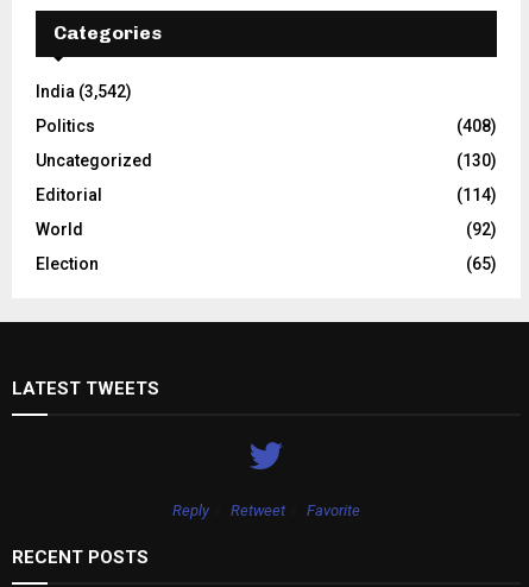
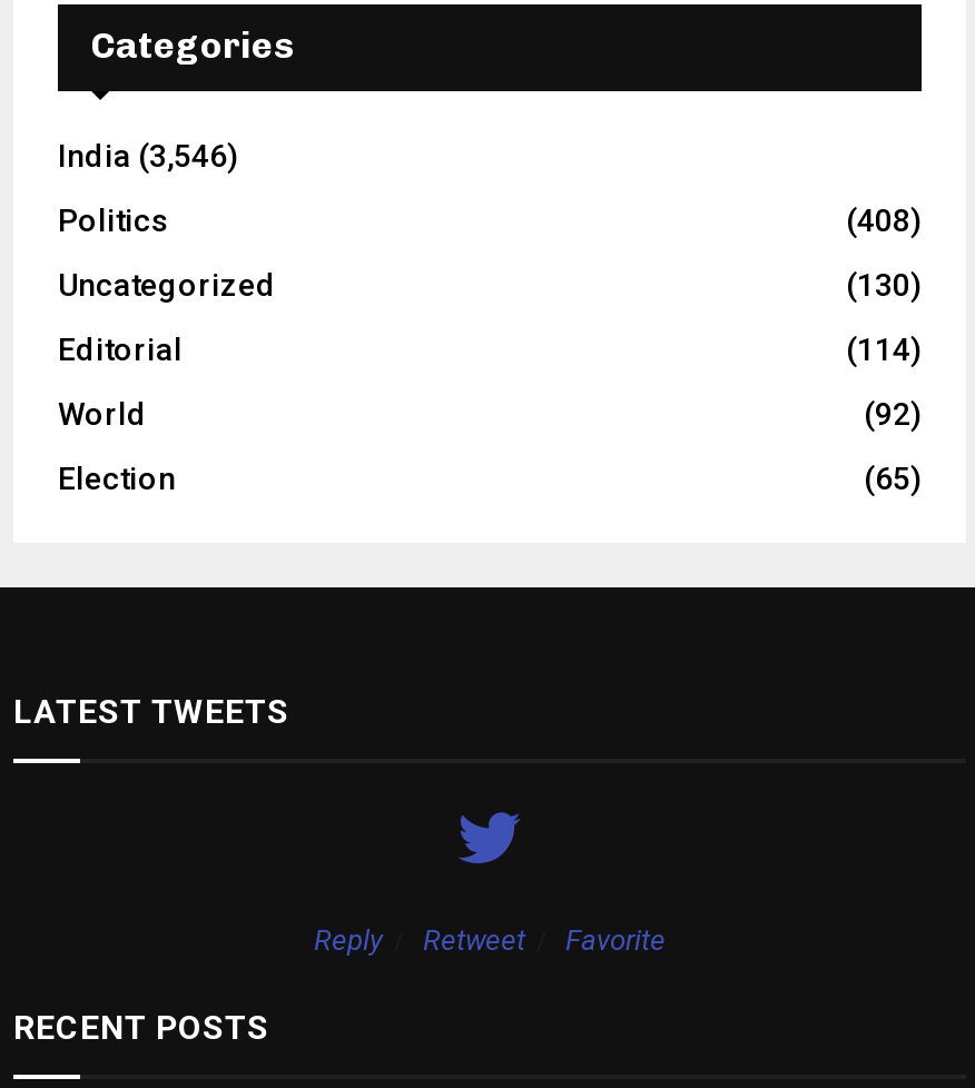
- India (3,542)
+ India (3,546)
